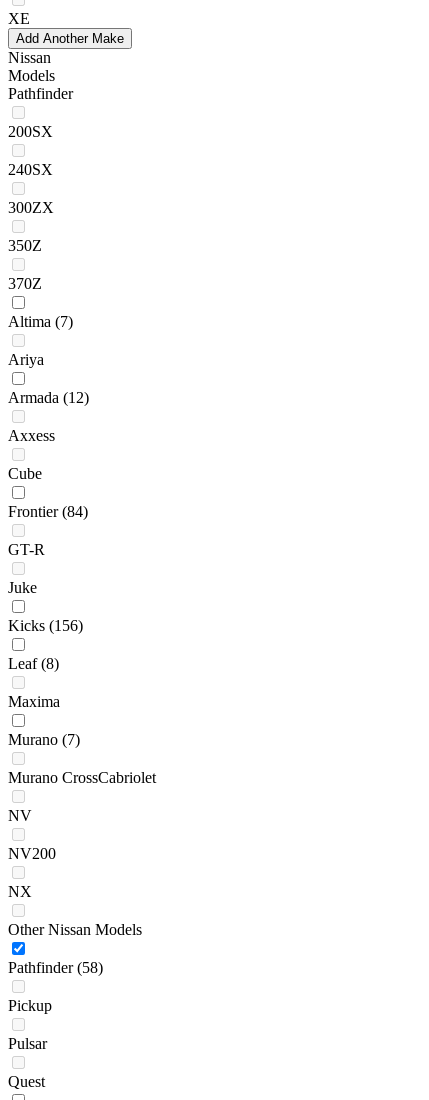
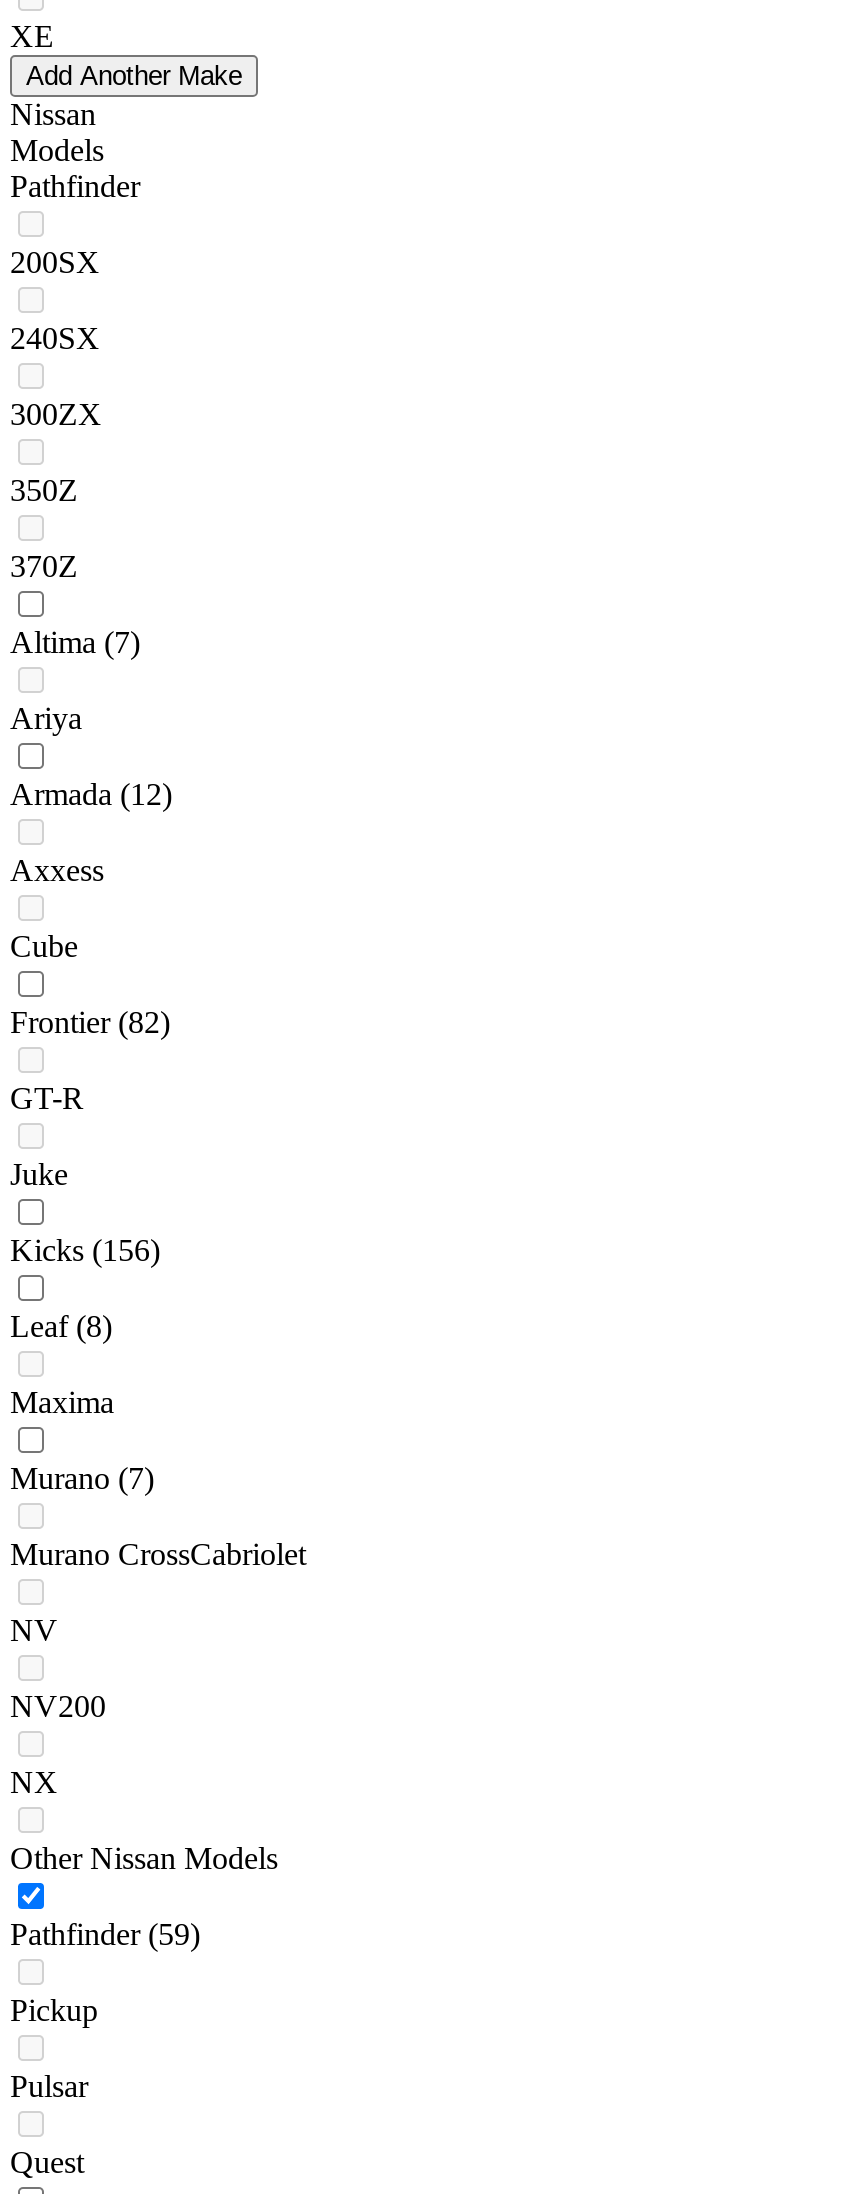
- Frontier (84)
+ Frontier (82)

- Pathfinder (58)
+ Pathfinder (59)
